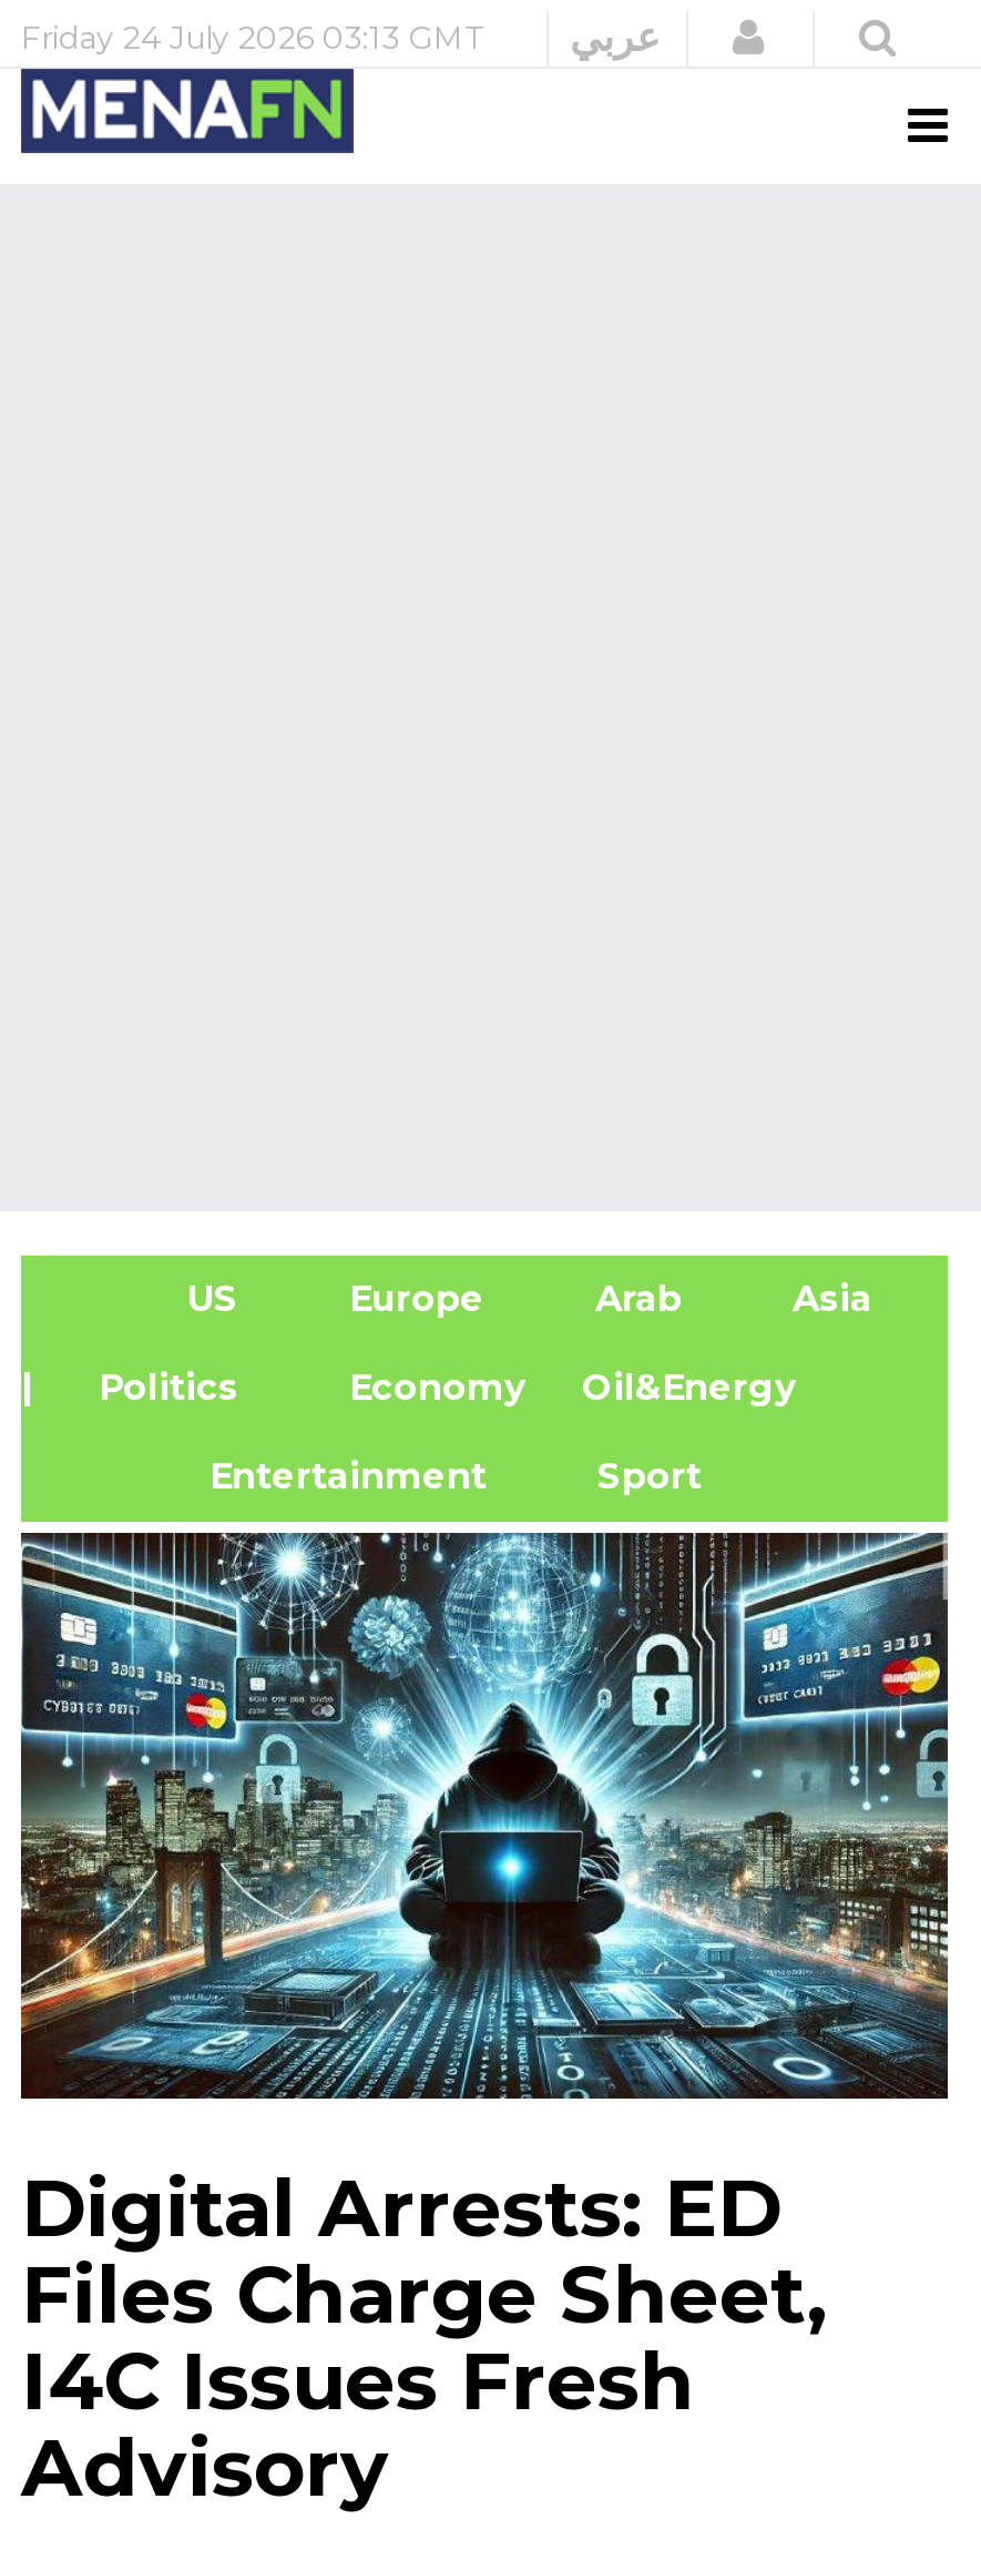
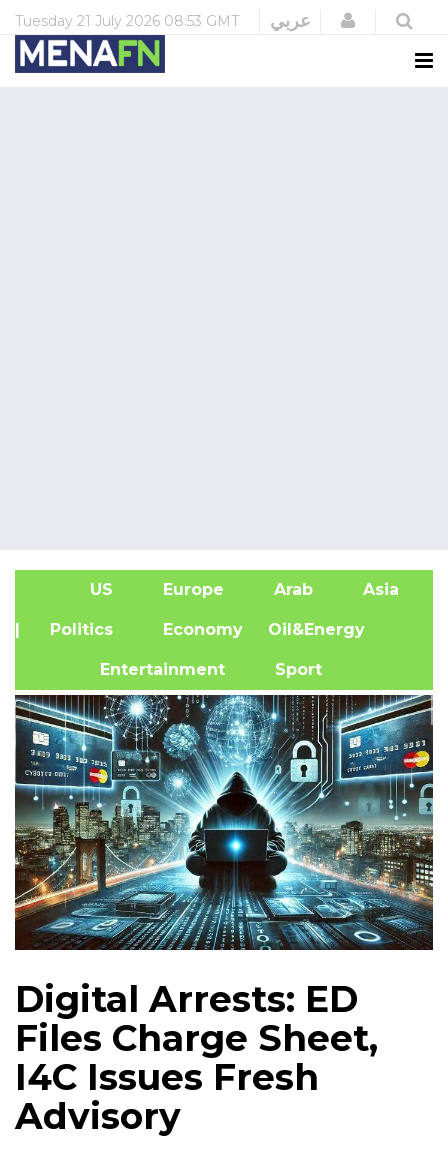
- Friday 24 July 2026 03:13 GMT
+ Tuesday 21 July 2026 08:53 GMT
